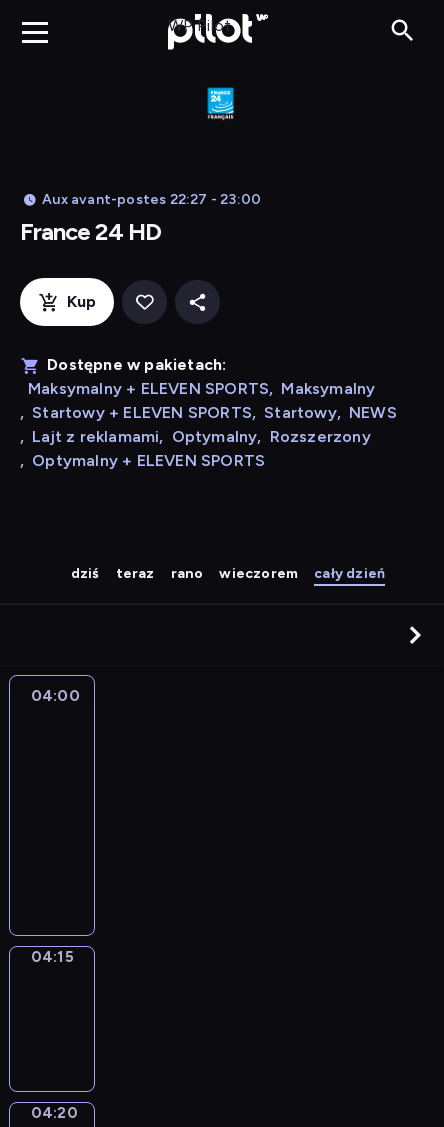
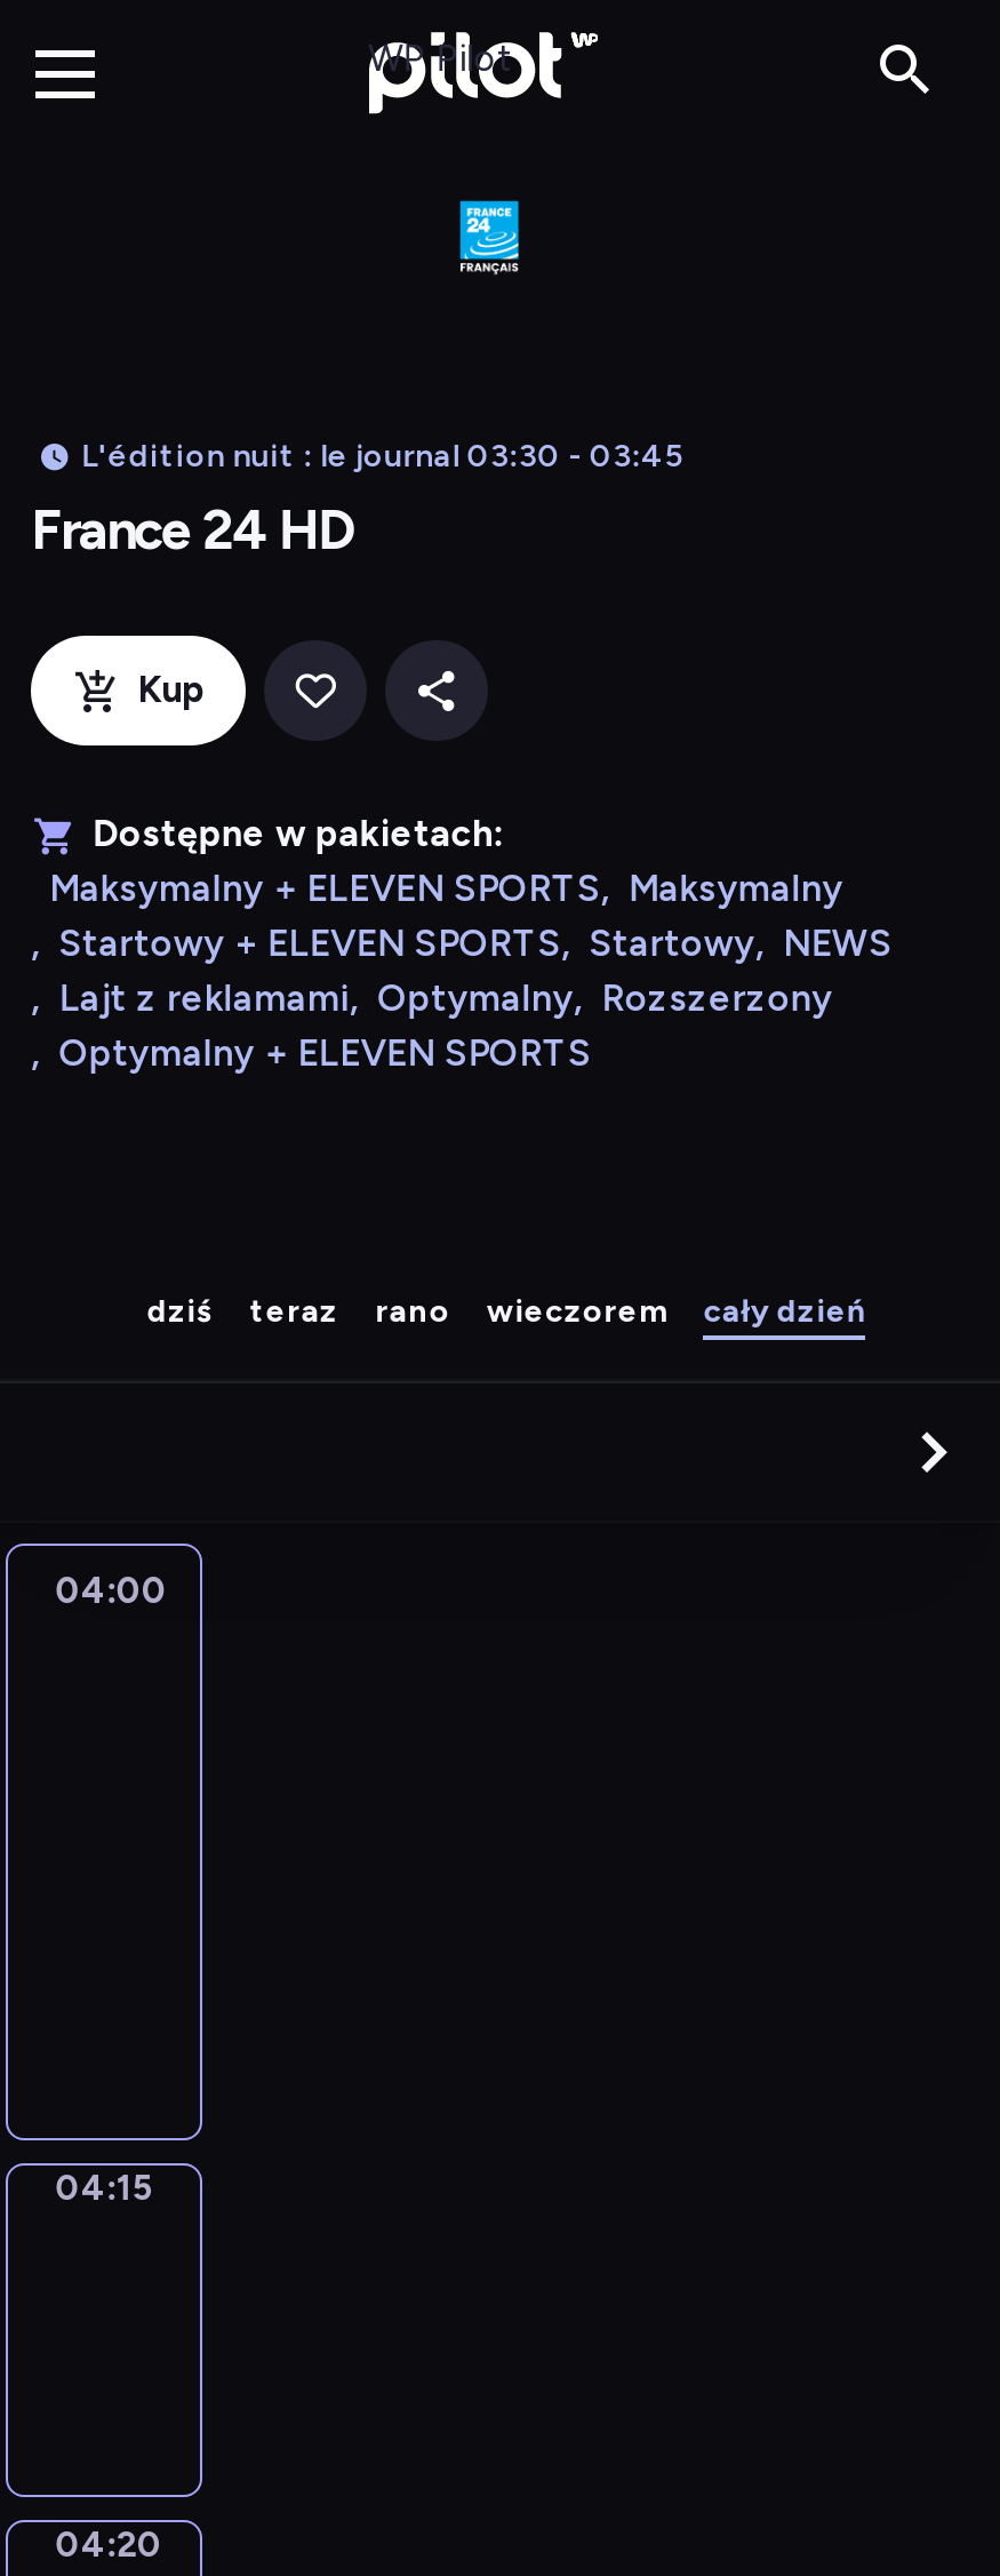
- Aux avant-postes 22:27 - 23:00
+ L'édition nuit : le journal 03:30 - 03:45
